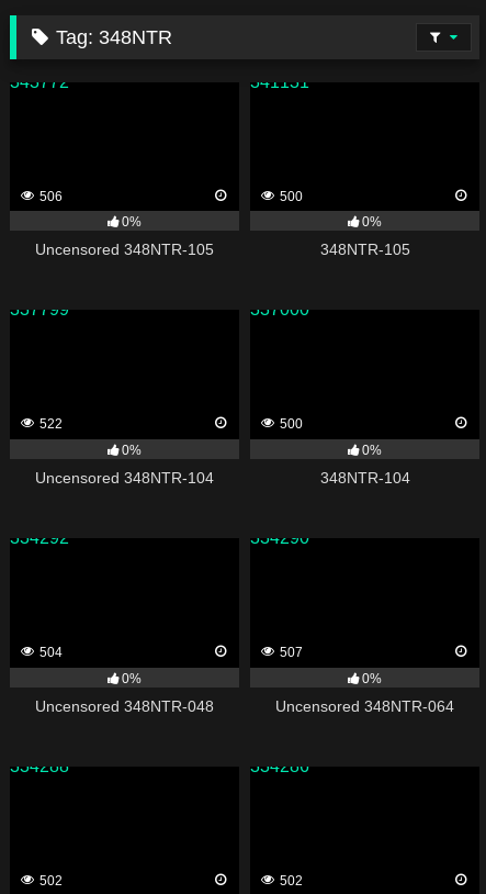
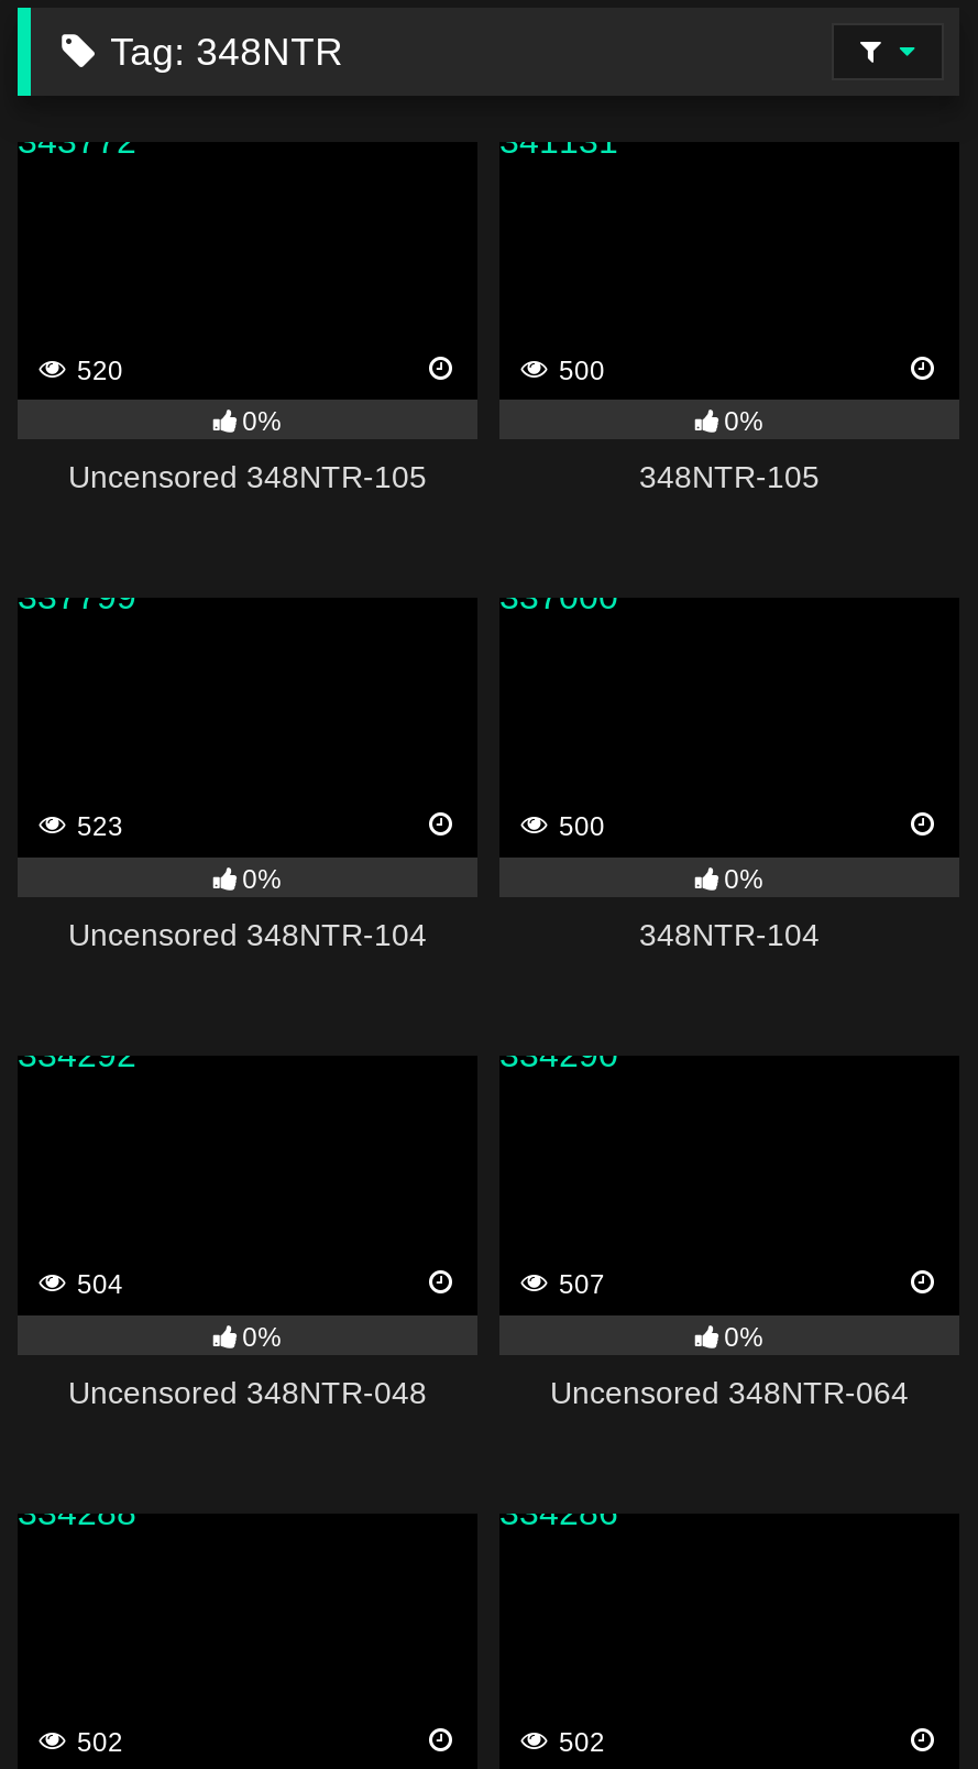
- 506
+ 520

- 522
+ 523
